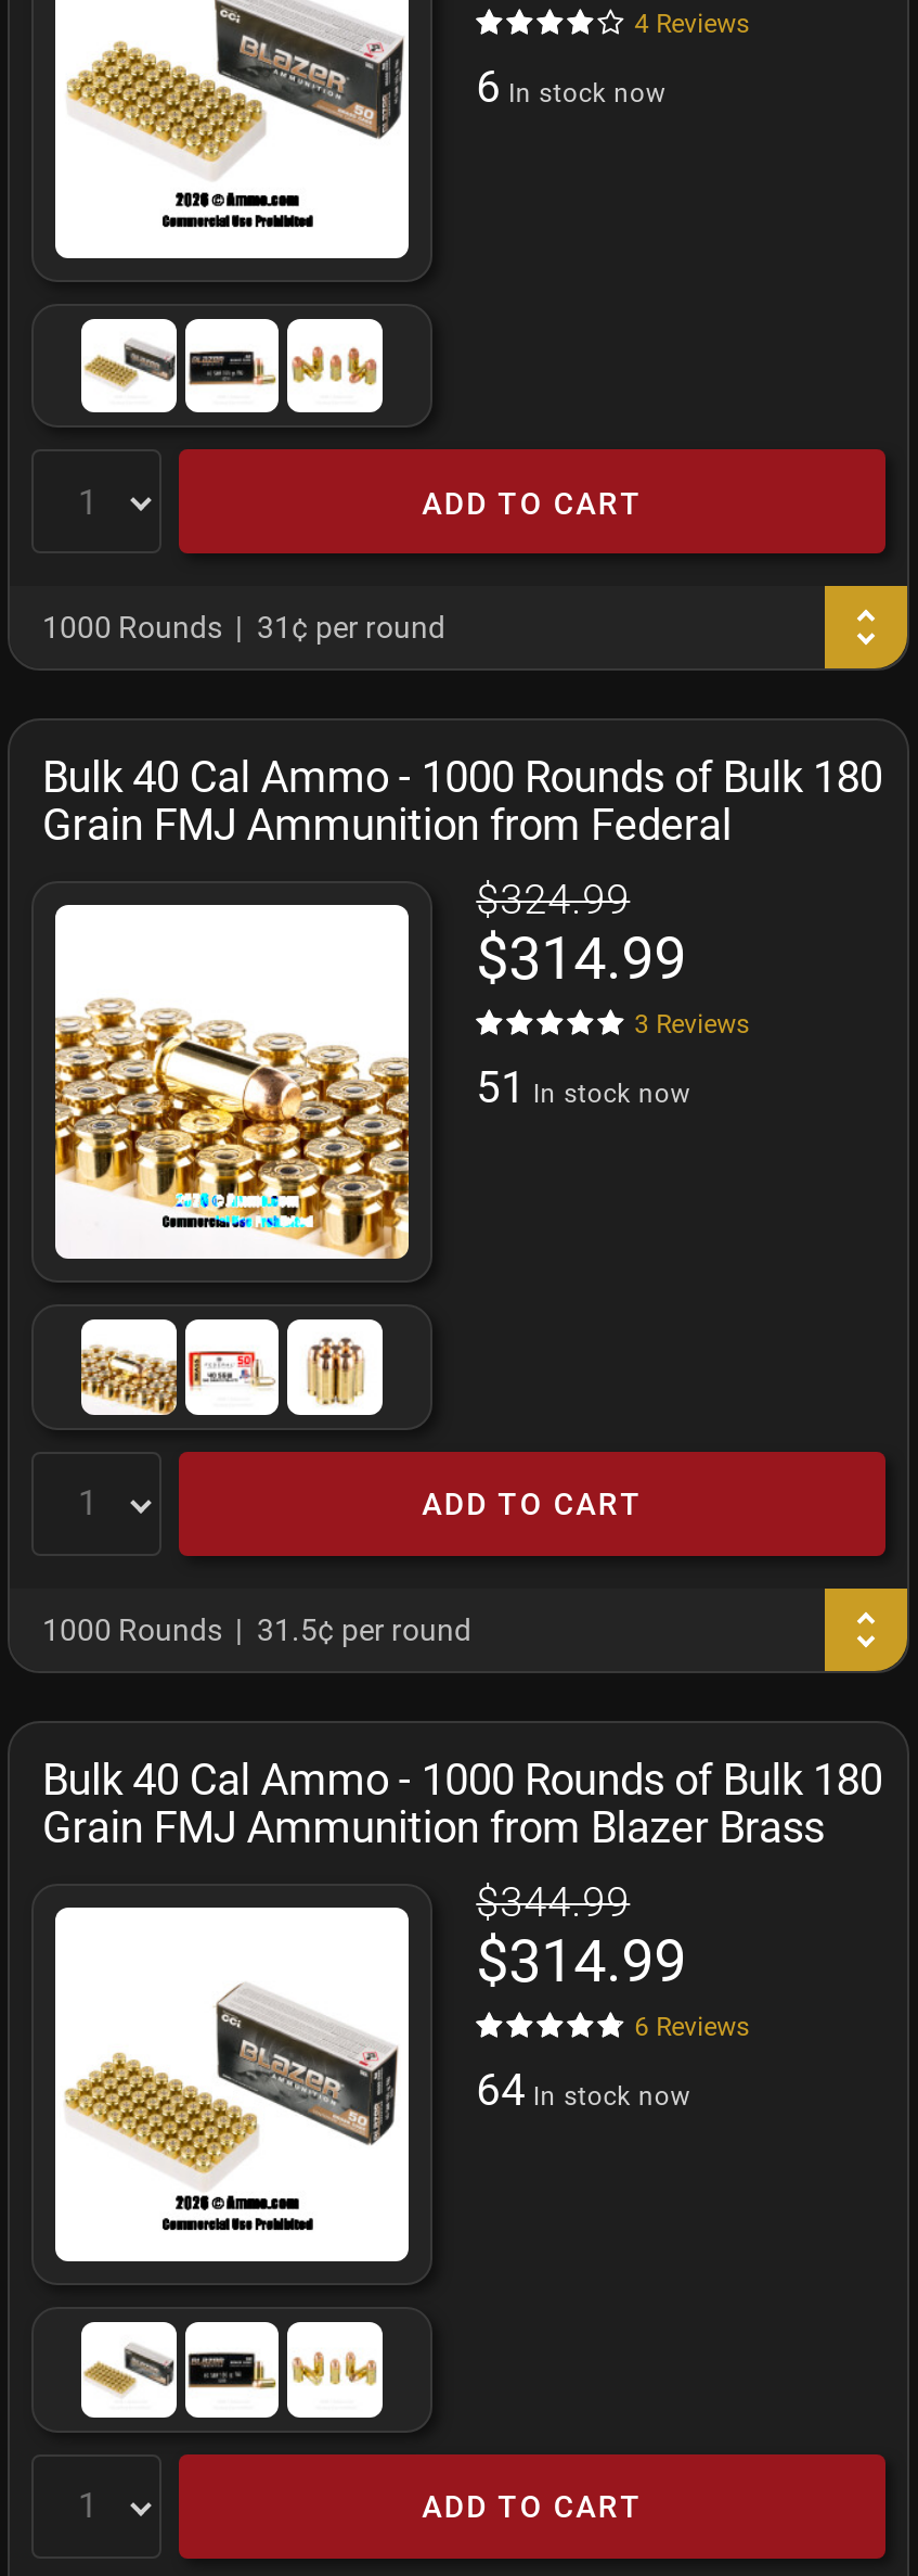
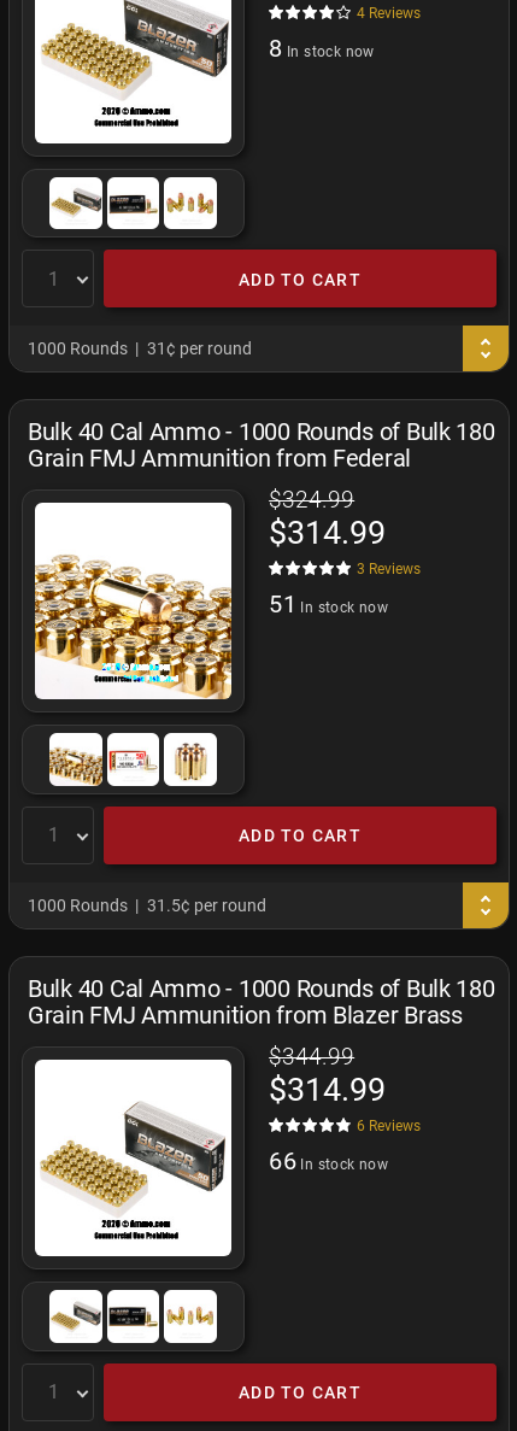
- 6 In stock now
+ 8 In stock now

- 64 In stock now
+ 66 In stock now
